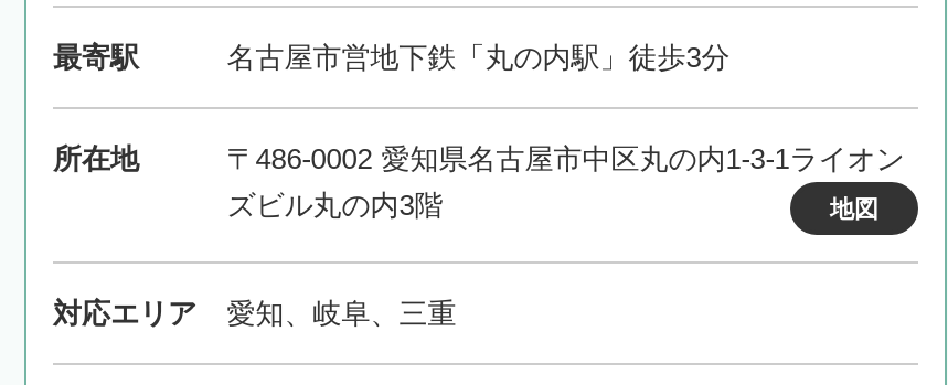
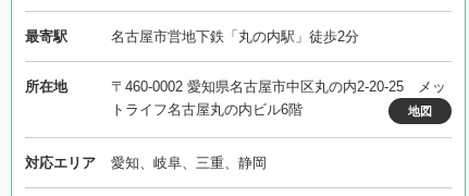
- 名古屋市営地下鉄「丸の内駅」徒歩3分
+ 名古屋市営地下鉄「丸の内駅」徒歩2分

- 〒486-0002 愛知県名古屋市中区丸の内1-3-1ライオン
- ズビル丸の内3階
+ 〒460-0002 愛知県名古屋市中区丸の内2-20-25 メッ
+ トライフ名古屋丸の内ビル6階

- 愛知、岐阜、三重
+ 愛知、岐阜、三重、静岡
